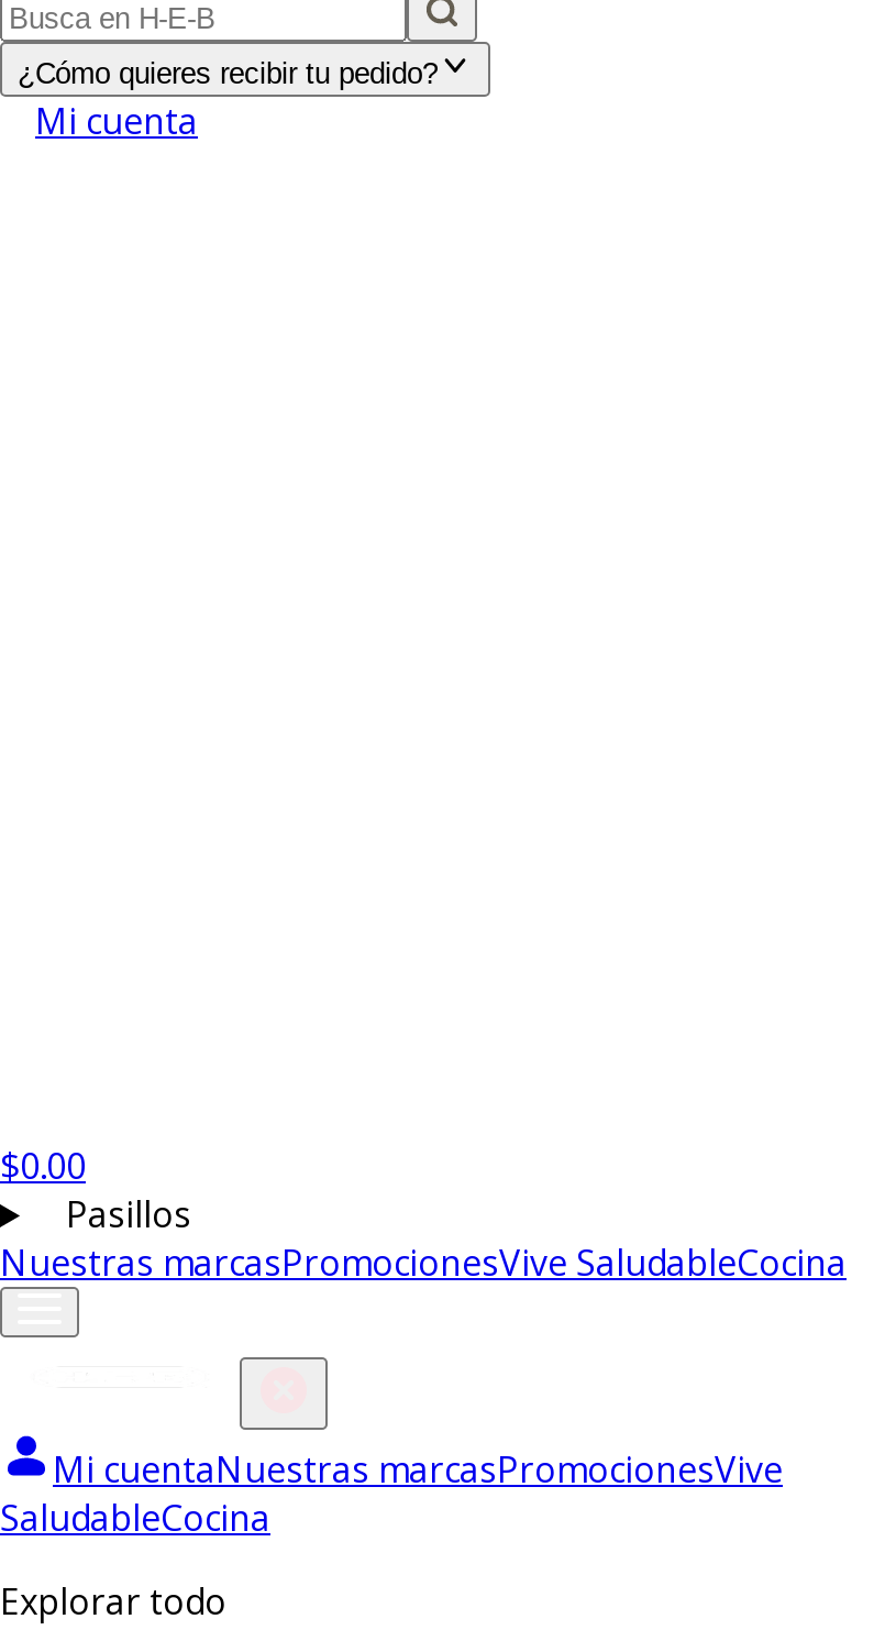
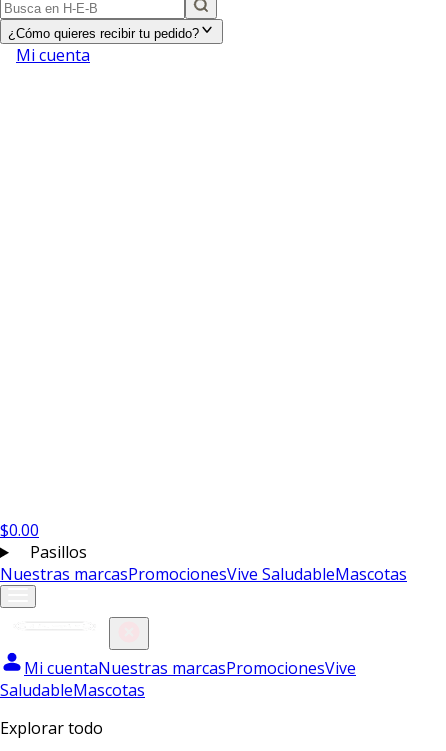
- Nuestras marcasPromocionesVive SaludableCocina
+ Nuestras marcasPromocionesVive SaludableMascotas

- SaludableCocina
+ SaludableMascotas
